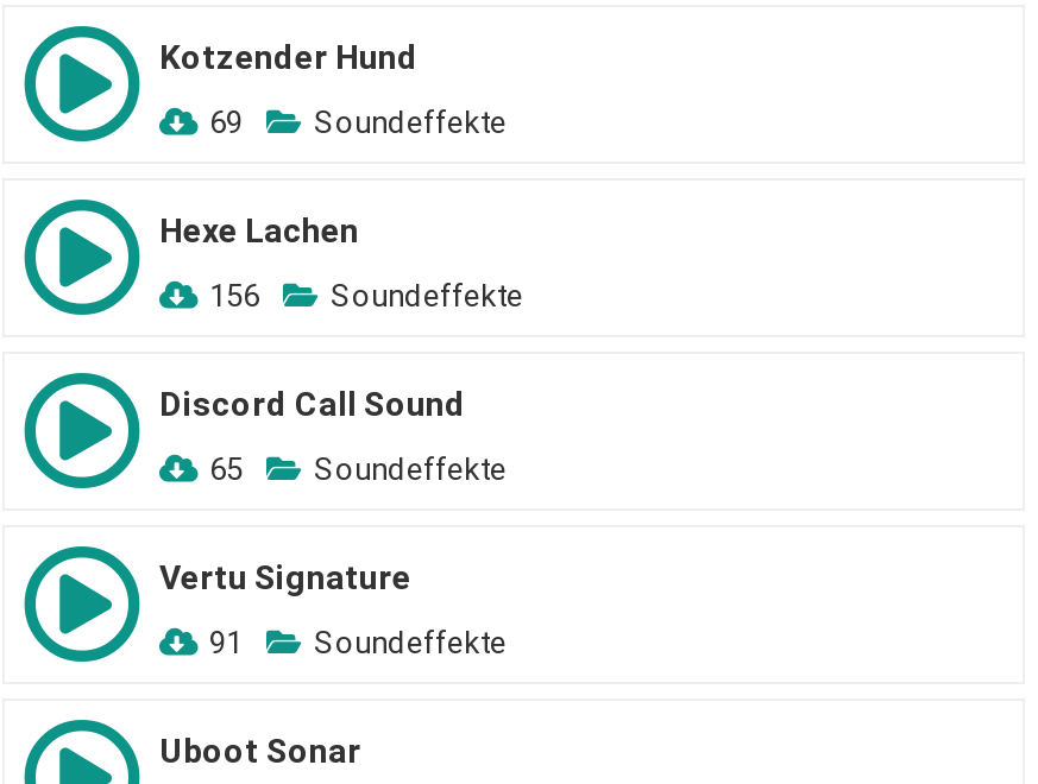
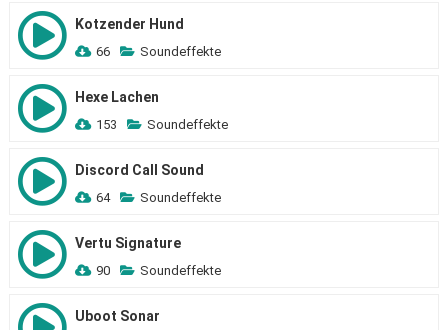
- 69 Soundeffekte
+ 66 Soundeffekte

- 156 Soundeffekte
+ 153 Soundeffekte

- 65 Soundeffekte
+ 64 Soundeffekte

- 91 Soundeffekte
+ 90 Soundeffekte
